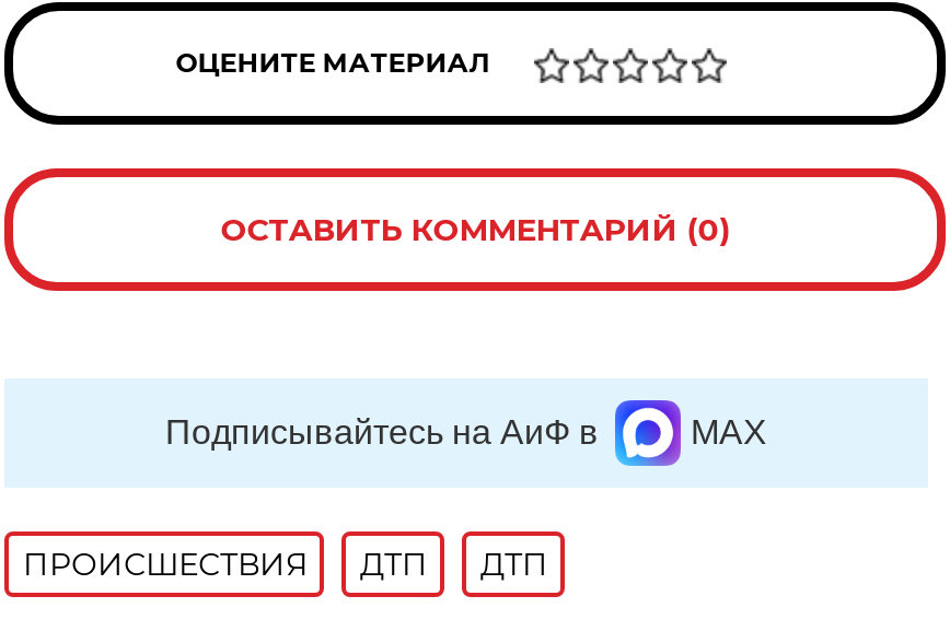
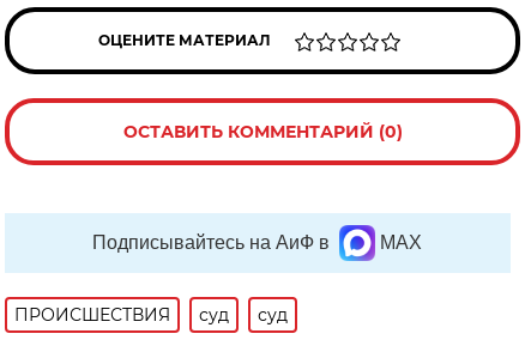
- ДТП
- ДТП
+ суд
+ суд
